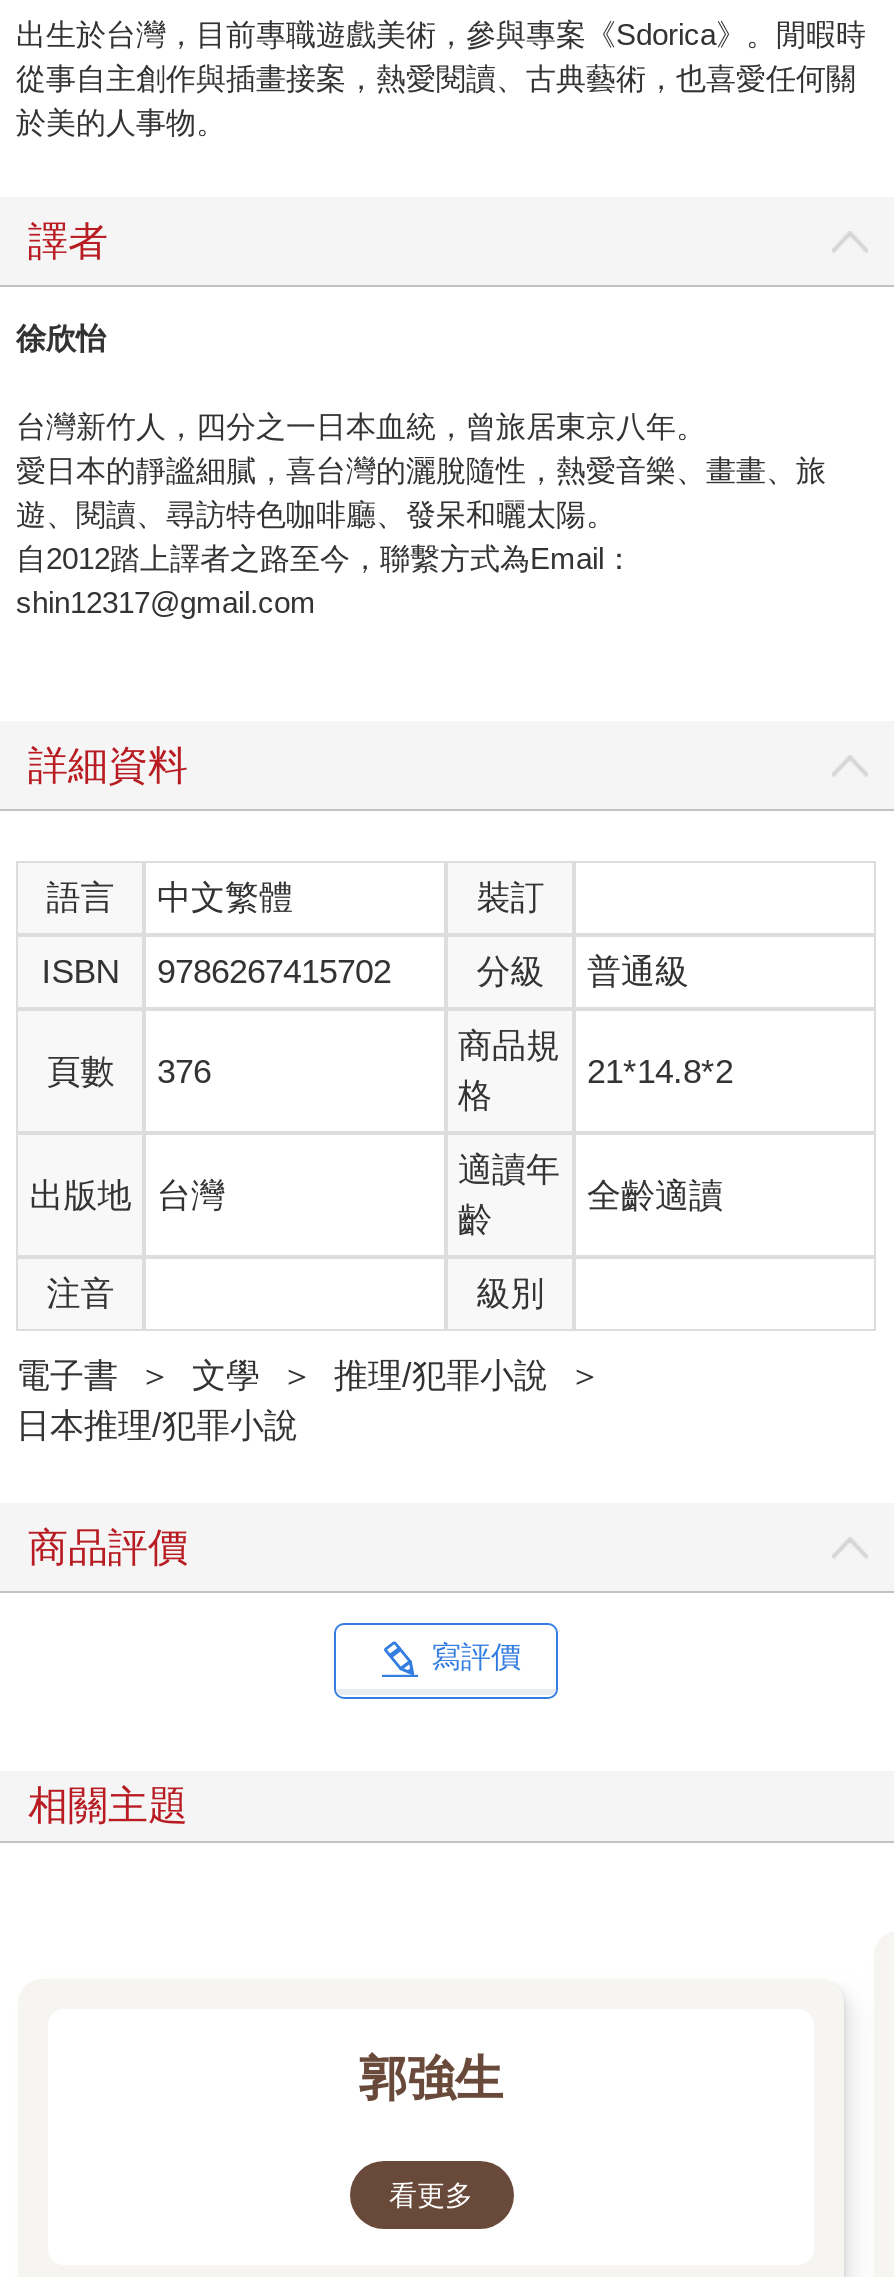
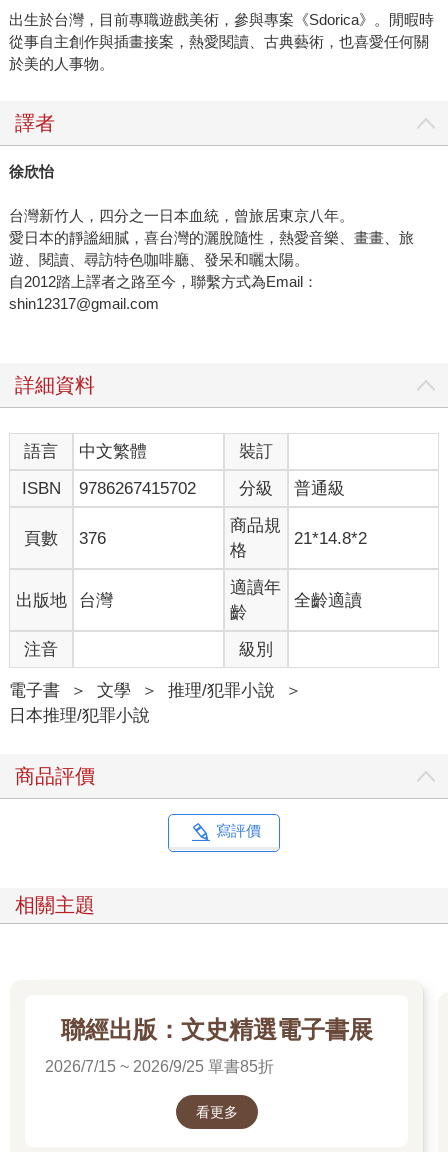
- 郭強生
+ 聯經出版：文史精選電子書展
+ 2026/7/15 ~ 2026/9/25 單書85折
